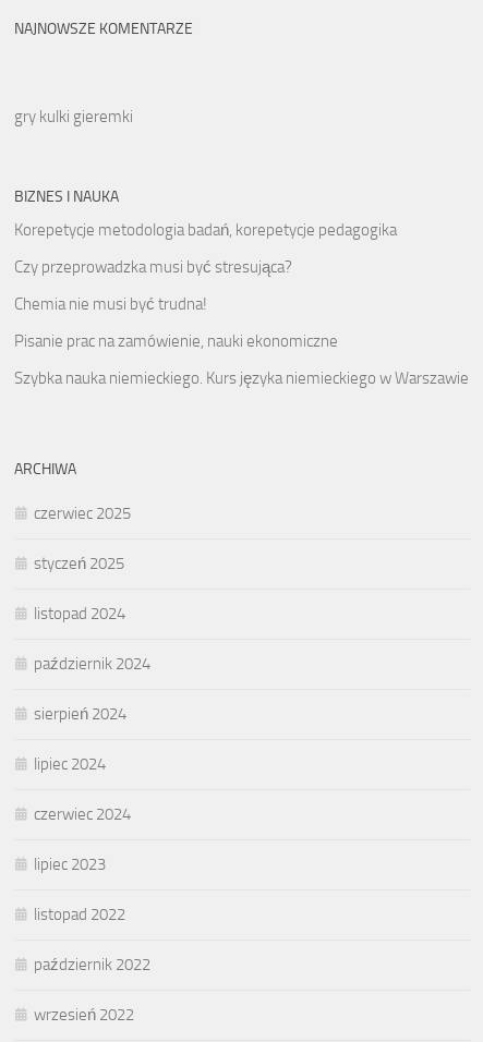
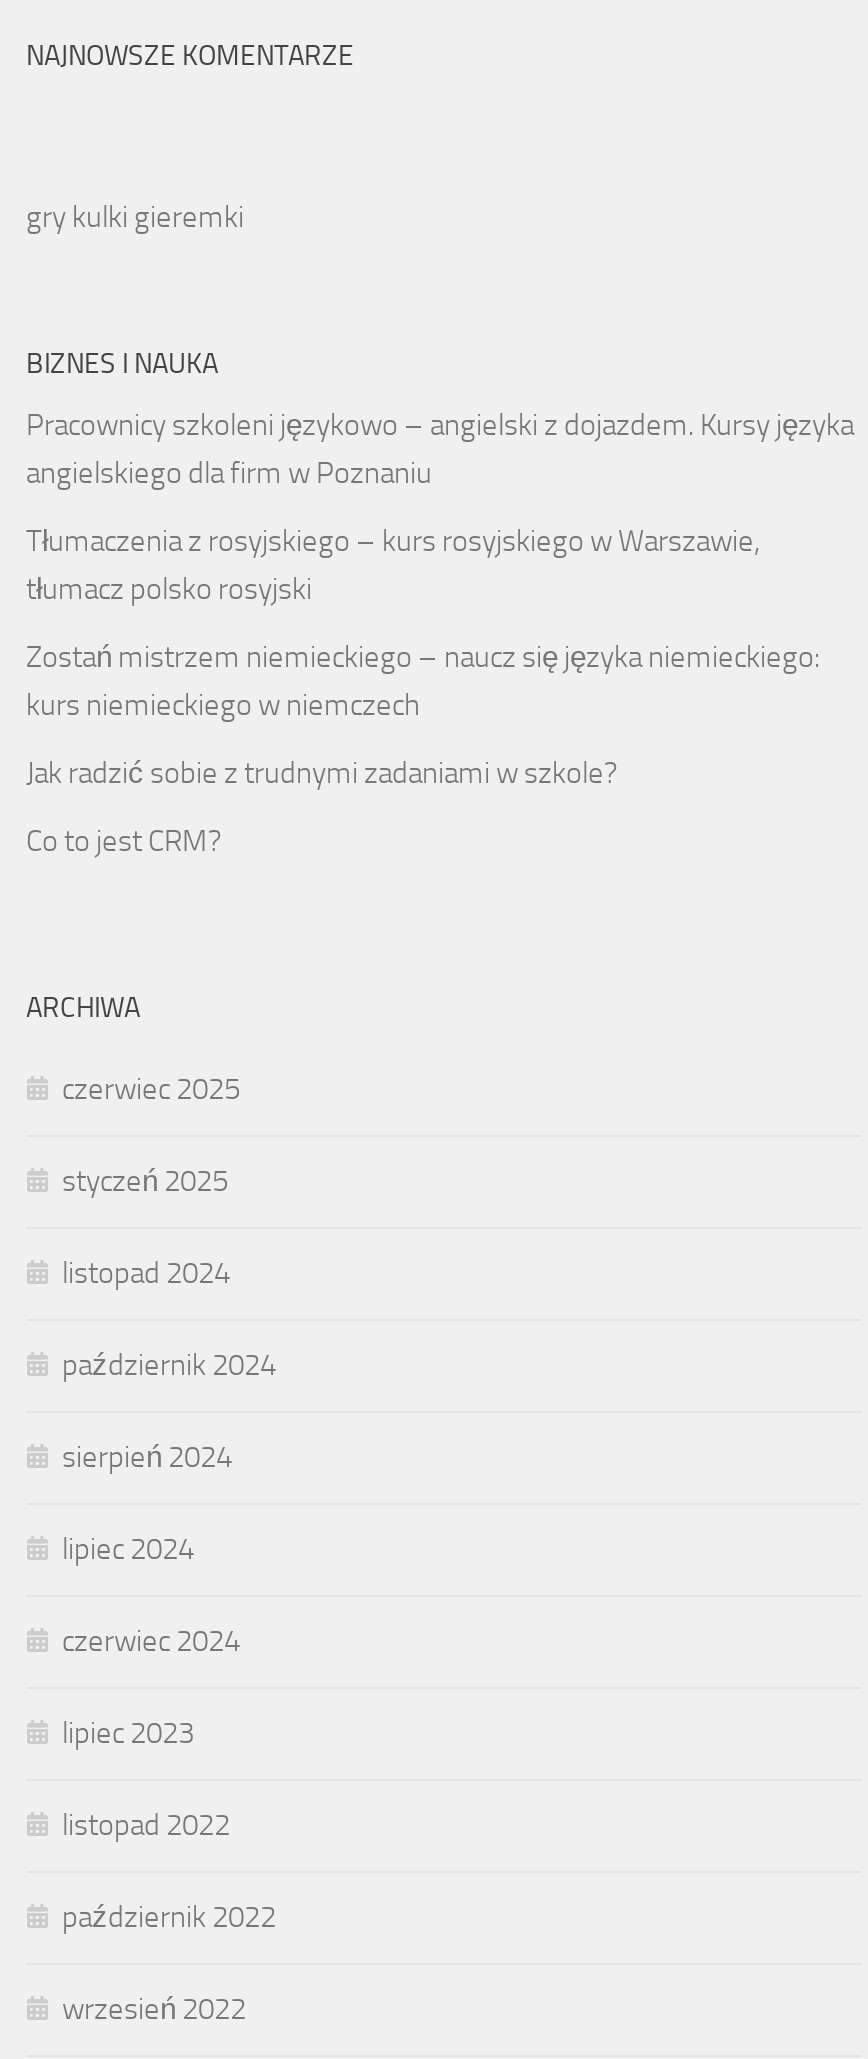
- Korepetycje metodologia badań, korepetycje pedagogika
+ Pracownicy szkoleni językowo – angielski z dojazdem. Kursy języka
+ angielskiego dla firm w Poznaniu

- Czy przeprowadzka musi być stresująca?
+ Tłumaczenia z rosyjskiego – kurs rosyjskiego w Warszawie,
+ tłumacz polsko rosyjski

- Chemia nie musi być trudna!
+ Zostań mistrzem niemieckiego – naucz się języka niemieckiego:
+ kurs niemieckiego w niemczech

- Pisanie prac na zamówienie, nauki ekonomiczne
+ Jak radzić sobie z trudnymi zadaniami w szkole?

- Szybka nauka niemieckiego. Kurs języka niemieckiego w Warszawie
+ Co to jest CRM?
